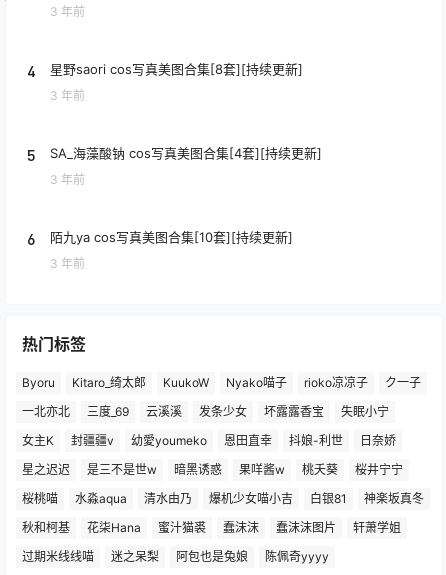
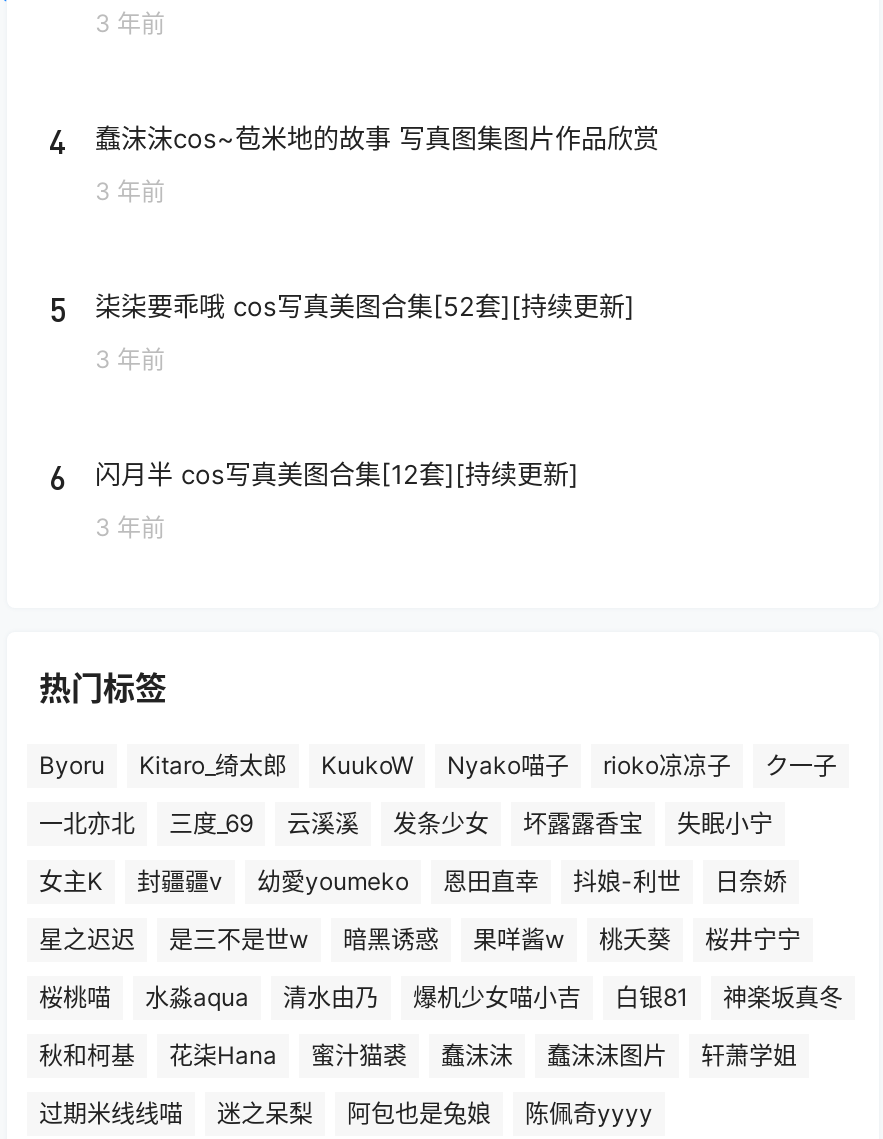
- 星野saori cos写真美图合集[8套][持续更新]
+ 蠢沫沫cos~苞米地的故事 写真图集图片作品欣赏

- SA_海藻酸钠 cos写真美图合集[4套][持续更新]
+ 柒柒要乖哦 cos写真美图合集[52套][持续更新]

- 陌九ya cos写真美图合集[10套][持续更新]
+ 闪月半 cos写真美图合集[12套][持续更新]
